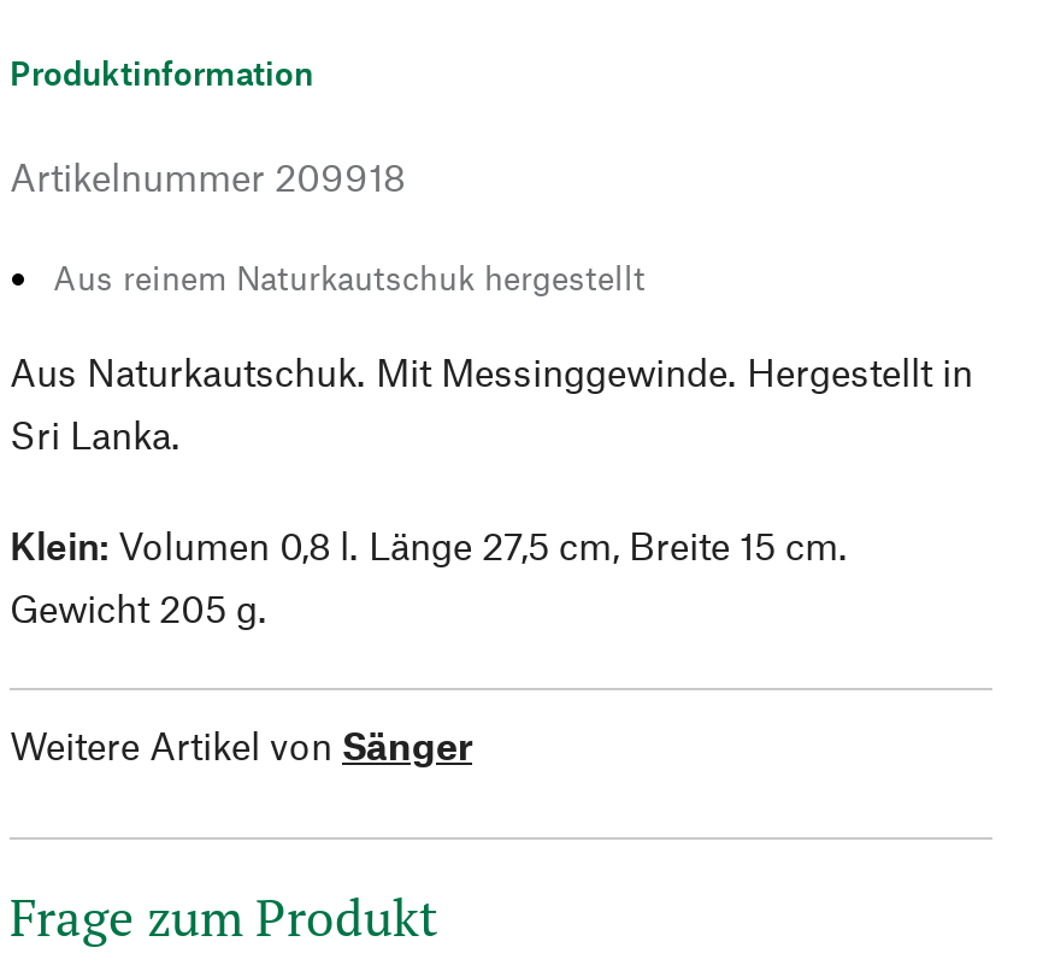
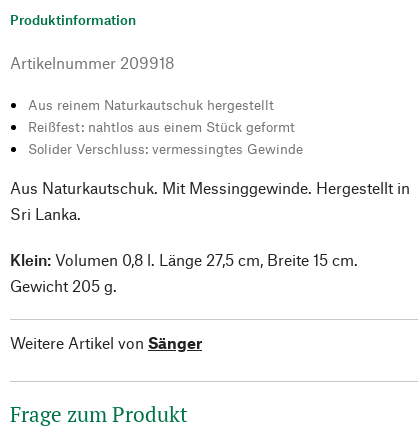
+ Reißfest: nahtlos aus einem Stück geformt
+ Solider Verschluss: vermessingtes Gewinde
